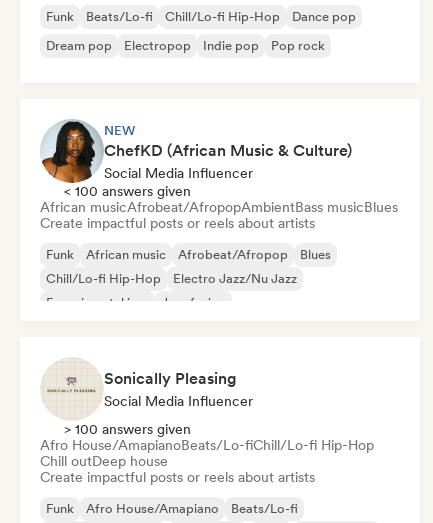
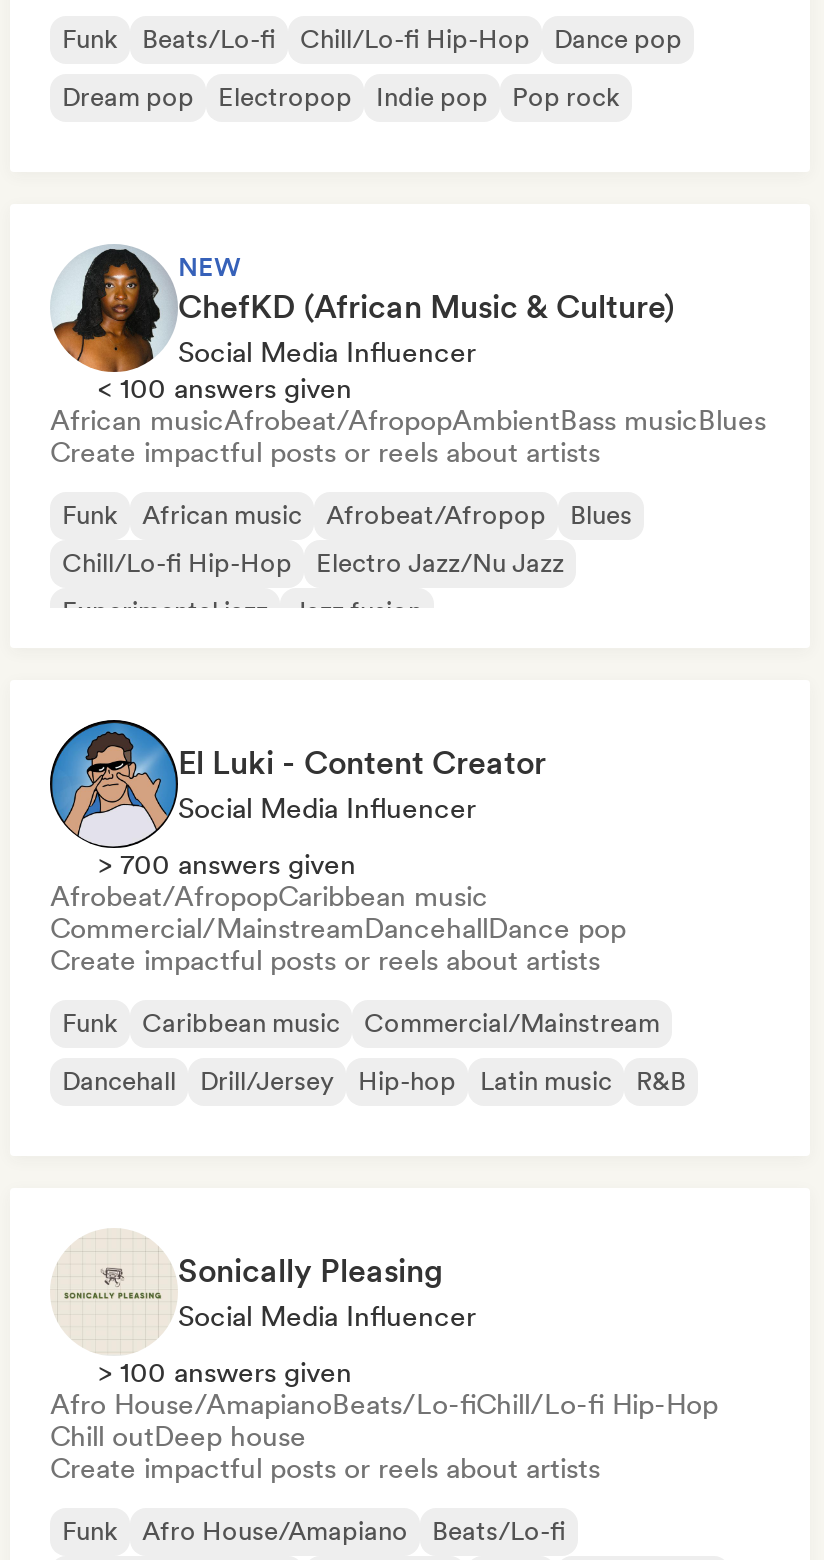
+ [image]
+ El Luki - Content Creator
+ Social Media Influencer
+ > 700 answers given
+ Afrobeat/AfropopCaribbean music
+ Commercial/MainstreamDancehallDance pop
+ Create impactful posts or reels about artists
+ Funk
+ Caribbean music
+ Commercial/Mainstream
+ Dancehall
+ Drill/Jersey
+ Hip-hop
+ Latin music
+ R&B
